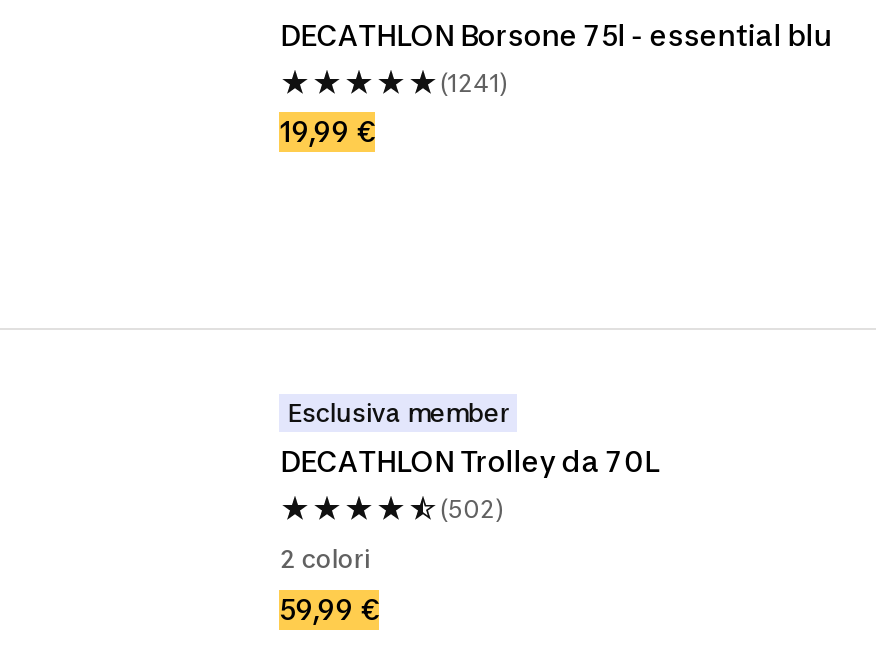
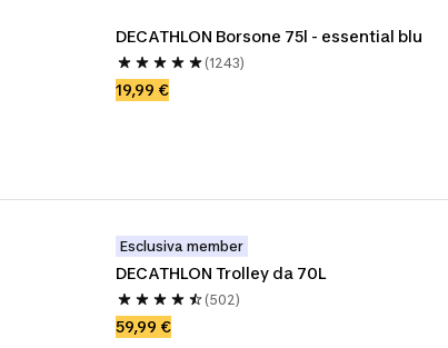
- (1241)
+ (1243)

- 2 colori
